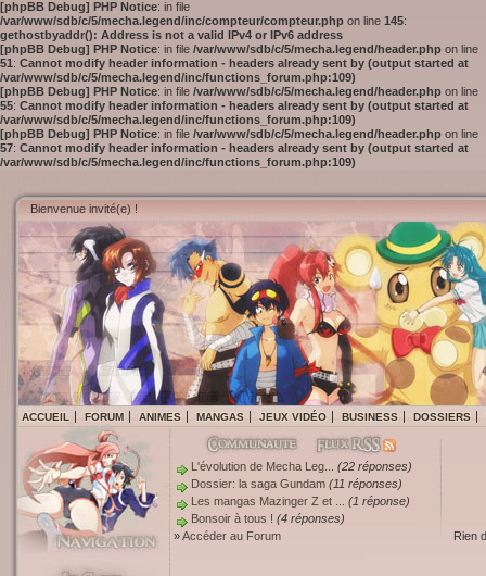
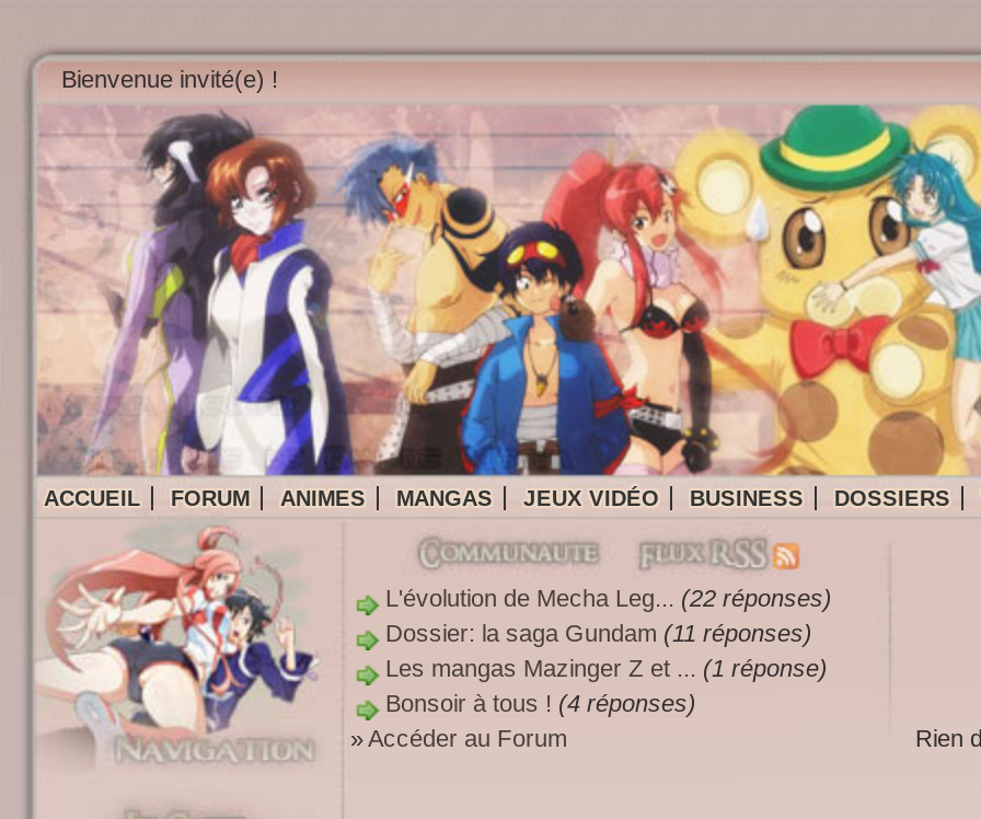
- [phpBB Debug] PHP Notice: in file
- /var/www/sdb/c/5/mecha.legend/inc/compteur/compteur.php on line 145:
- gethostbyaddr(): Address is not a valid IPv4 or IPv6 address
- [phpBB Debug] PHP Notice: in file /var/www/sdb/c/5/mecha.legend/header.php on line
- 51: Cannot modify header information - headers already sent by (output started at
- /var/www/sdb/c/5/mecha.legend/inc/functions_forum.php:109)
- [phpBB Debug] PHP Notice: in file /var/www/sdb/c/5/mecha.legend/header.php on line
- 55: Cannot modify header information - headers already sent by (output started at
- /var/www/sdb/c/5/mecha.legend/inc/functions_forum.php:109)
- [phpBB Debug] PHP Notice: in file /var/www/sdb/c/5/mecha.legend/header.php on line
- 57: Cannot modify header information - headers already sent by (output started at
- /var/www/sdb/c/5/mecha.legend/inc/functions_forum.php:109)
